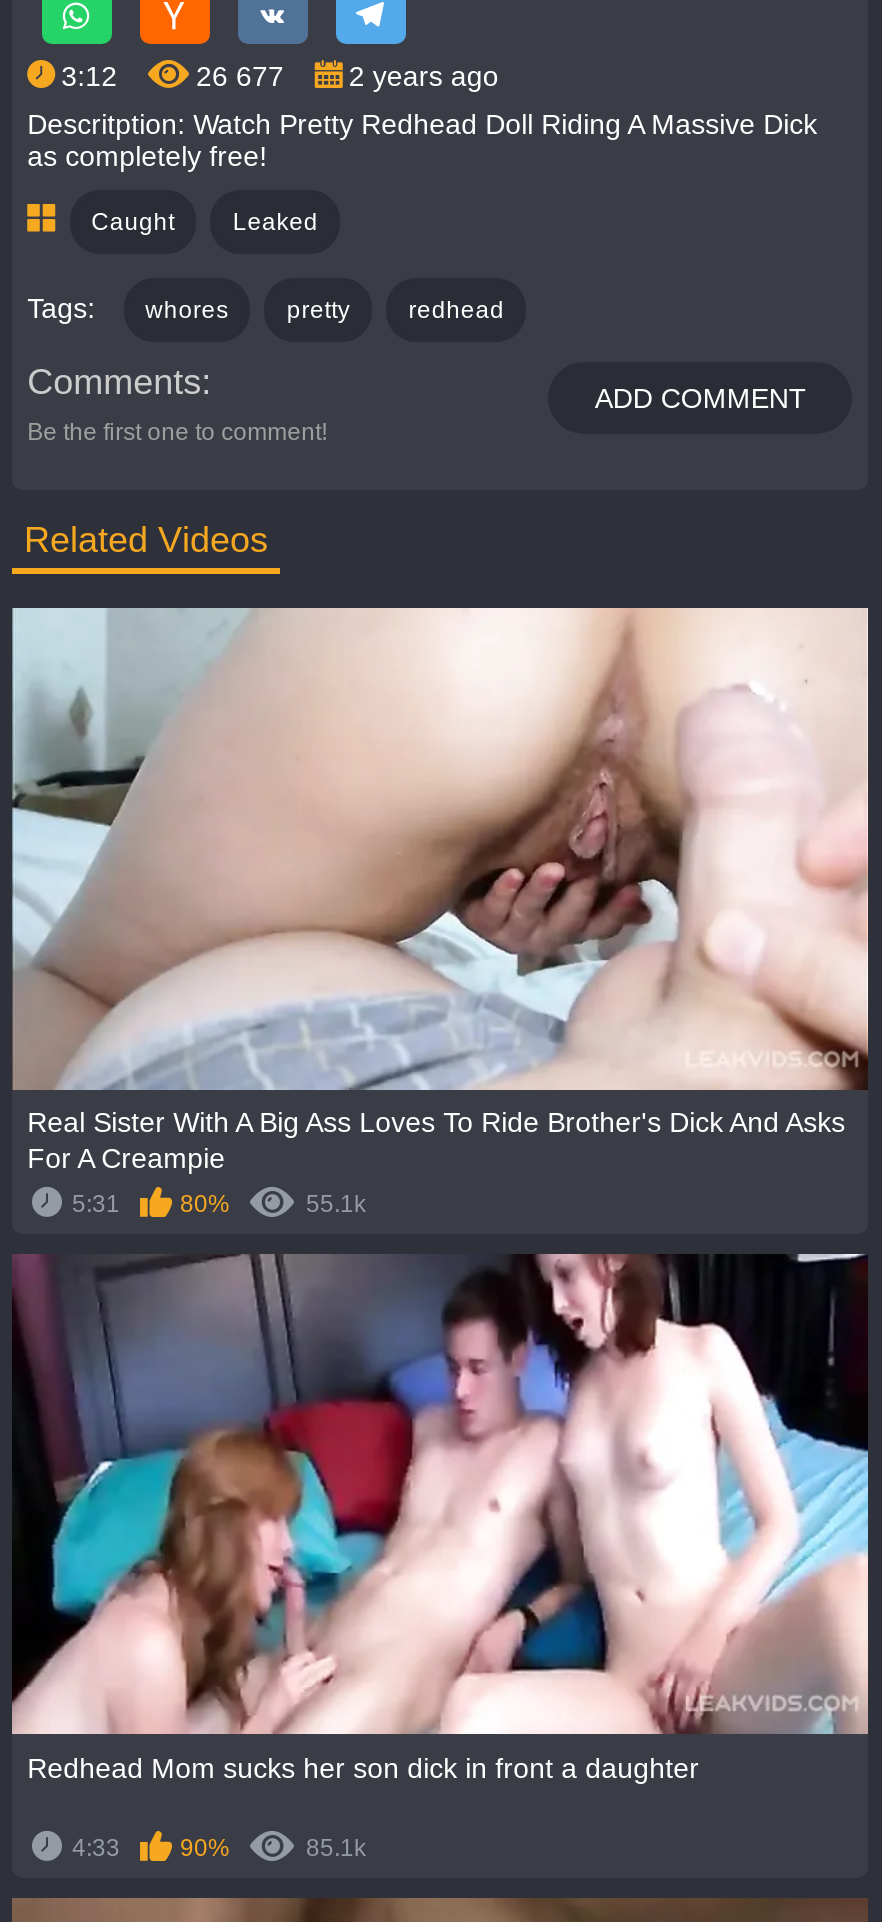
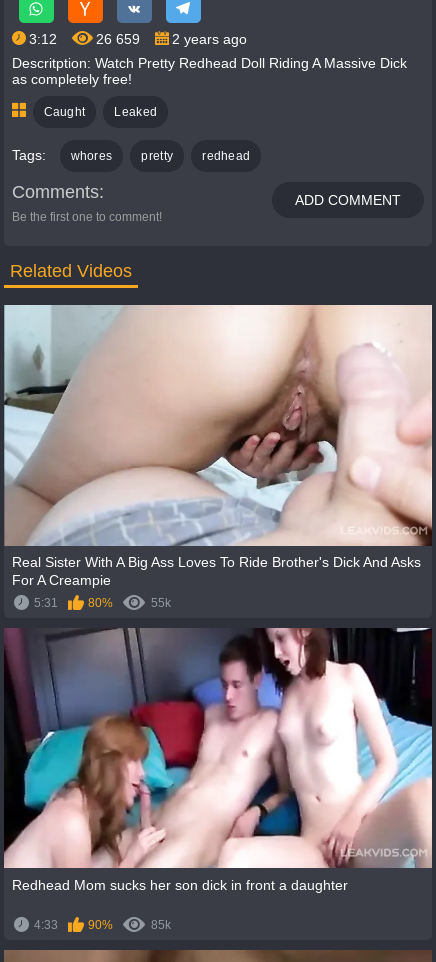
- 26 677
+ 26 659

- 55.1k
+ 55k

- 85.1k
+ 85k
